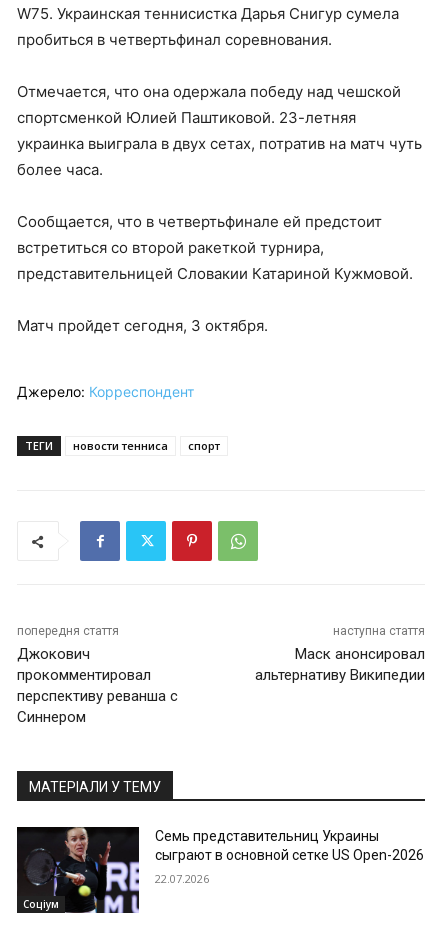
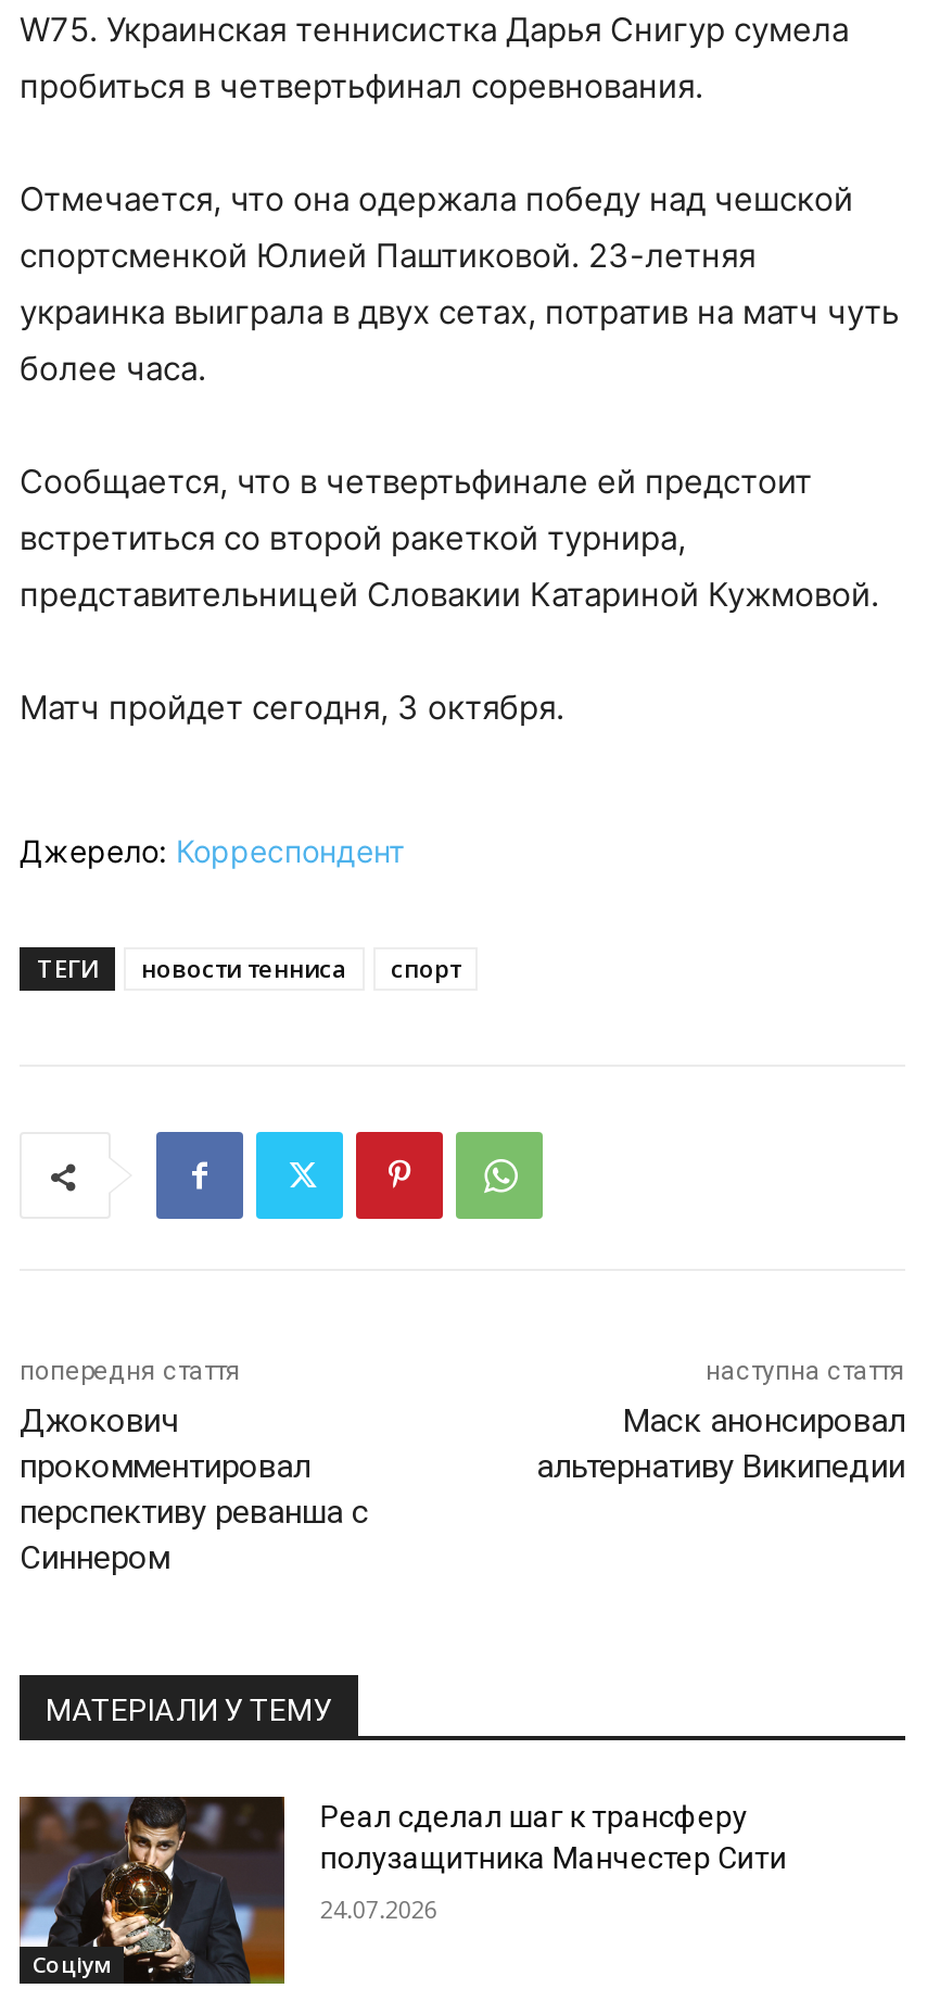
- [image]
- Семь представительниц Украины
- сыграют в основной сетке US Open-2026
+ [image]
+ Реал сделал шаг к трансферу
+ полузащитника Манчестер Сити

- 22.07.2026
+ 24.07.2026
